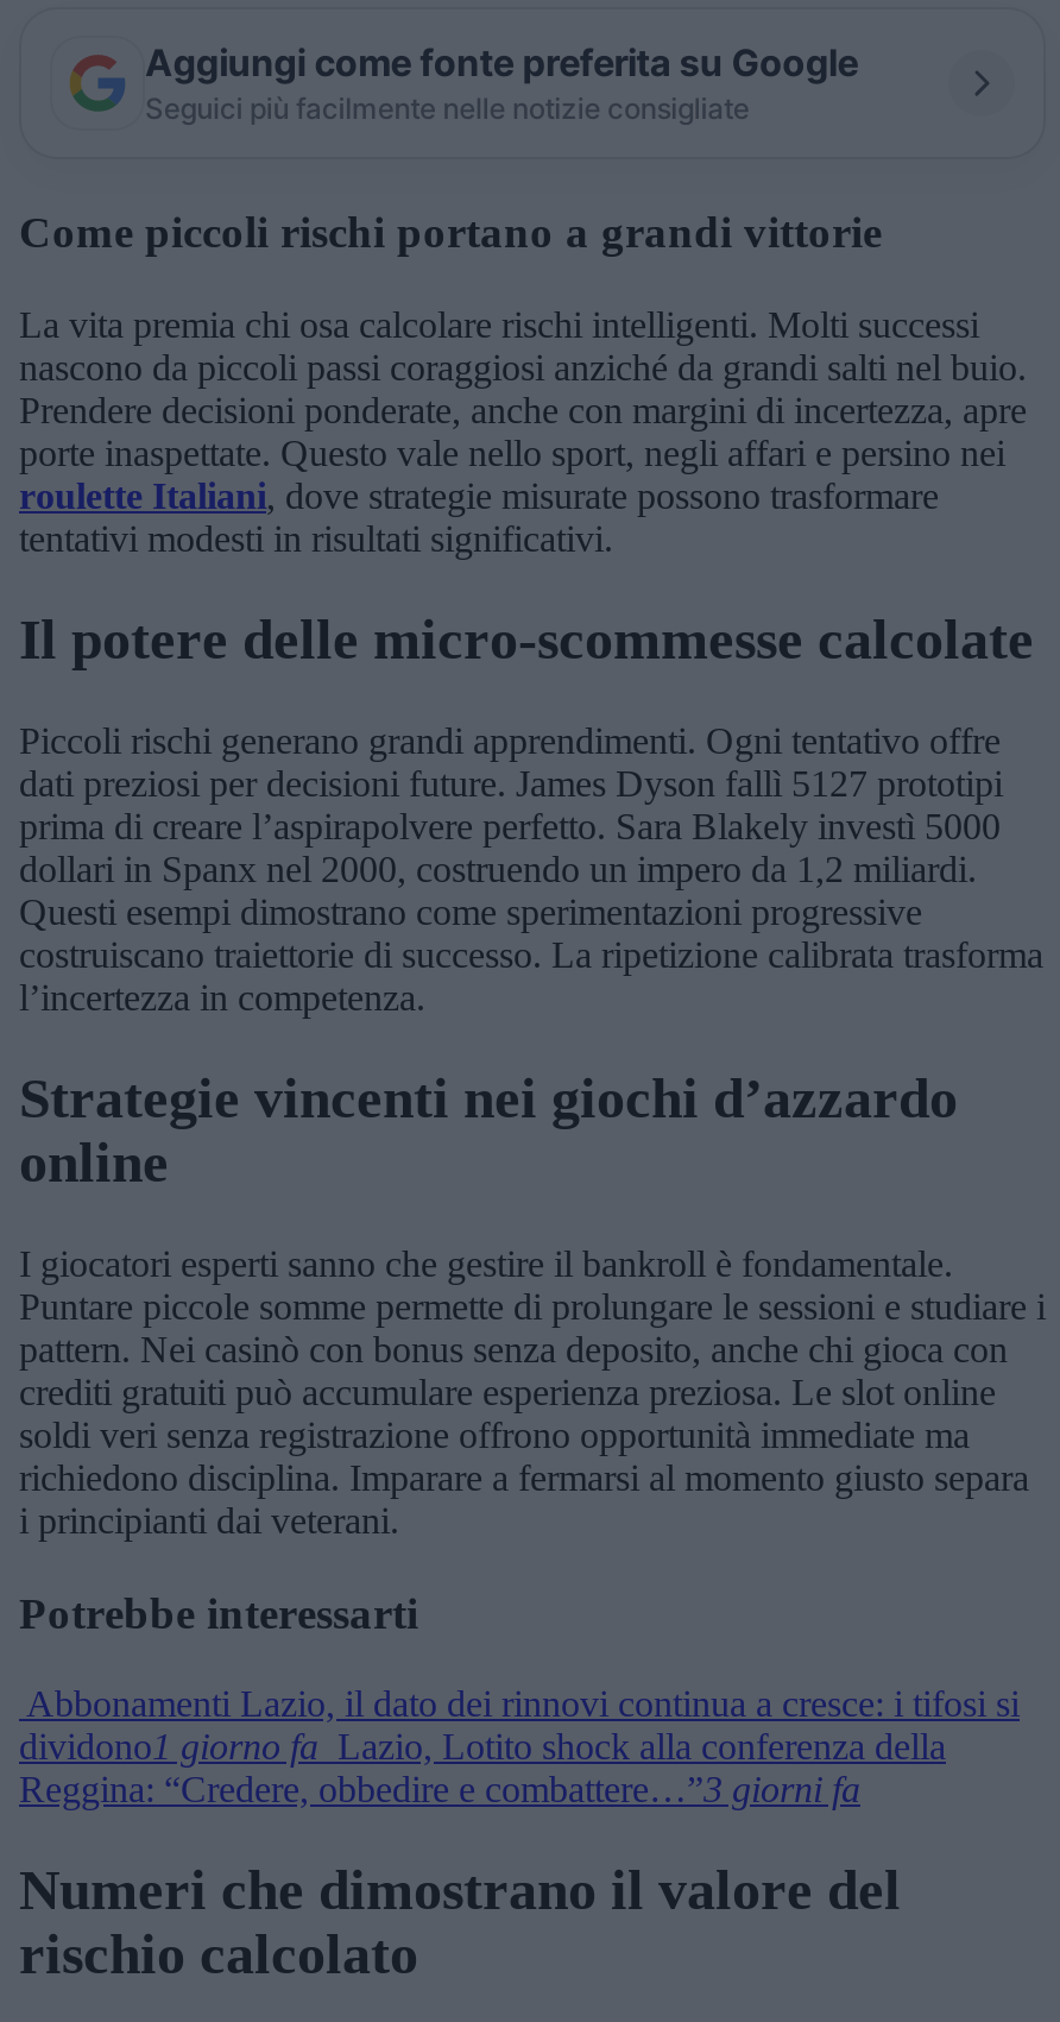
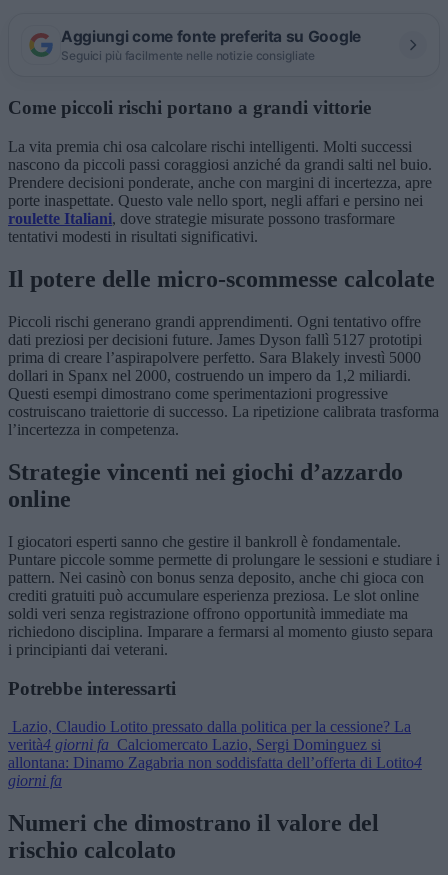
- Abbonamenti Lazio, il dato dei rinnovi continua a cresce: i tifosi si
- dividono1 giorno fa Lazio, Lotito shock alla conferenza della
- Reggina: “Credere, obbedire e combattere…”3 giorni fa
+ Lazio, Claudio Lotito pressato dalla politica per la cessione? La
+ verità4 giorni fa Calciomercato Lazio, Sergi Dominguez si
+ allontana: Dinamo Zagabria non soddisfatta dell’offerta di Lotito4
+ giorni fa
